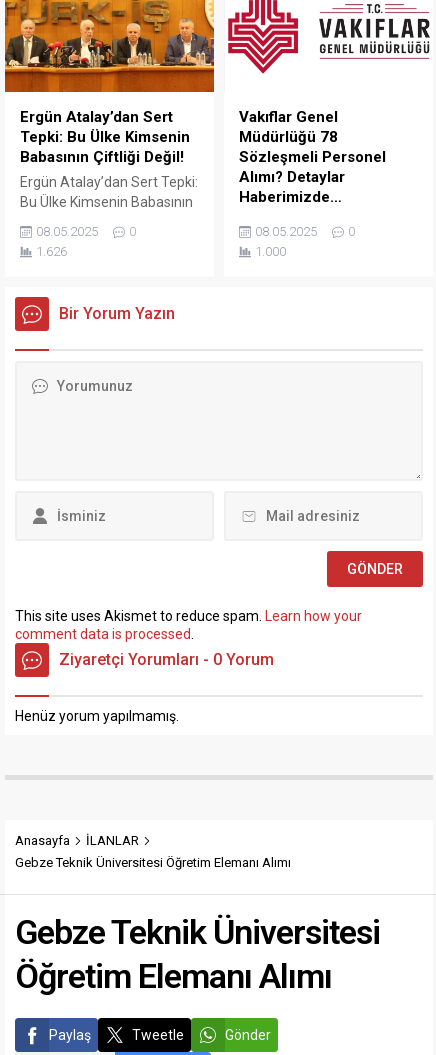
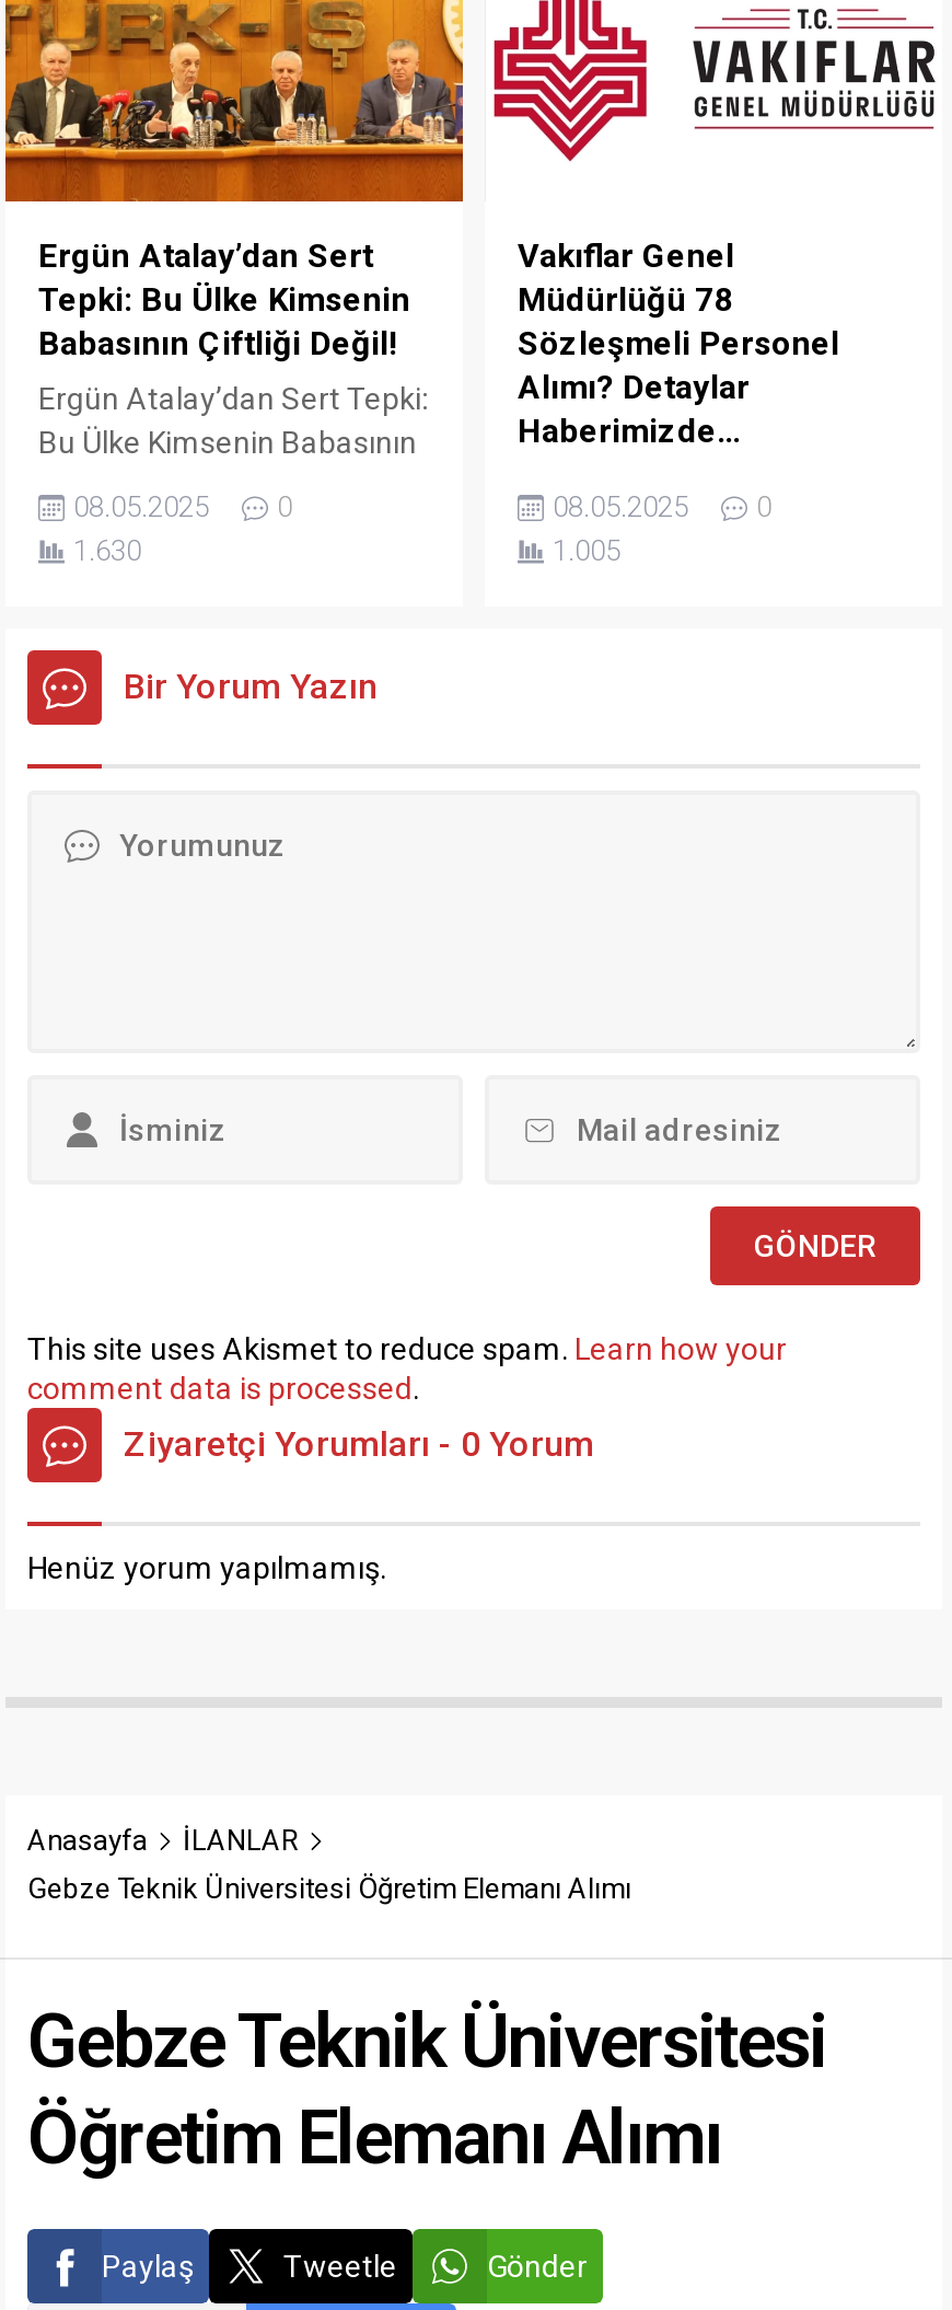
- 1.626
+ 1.630

- 1.000
+ 1.005
